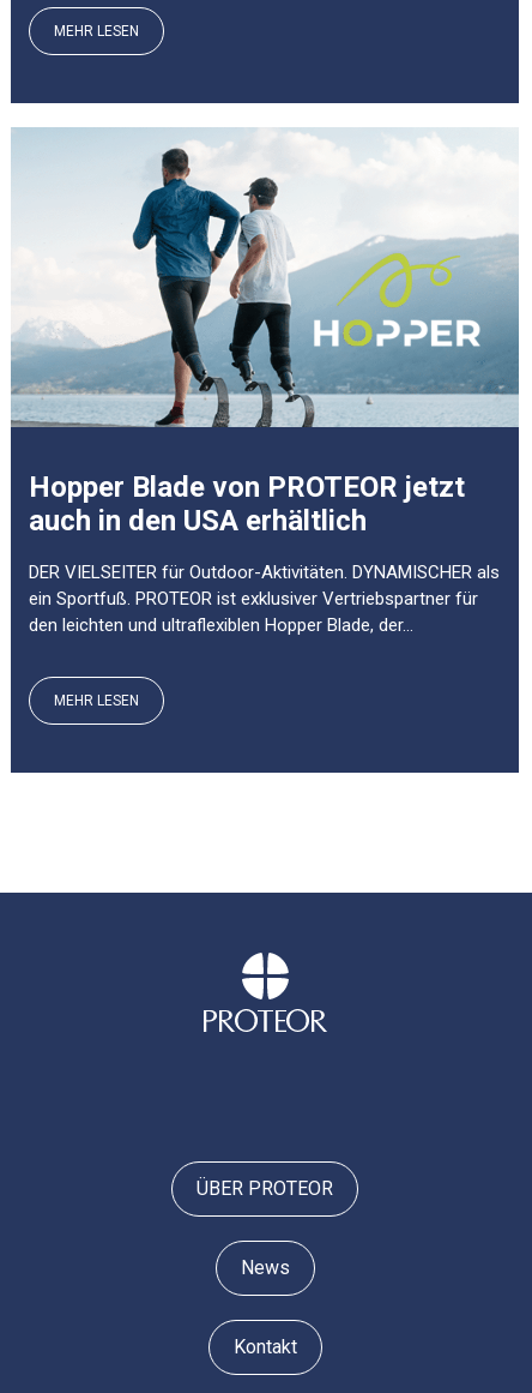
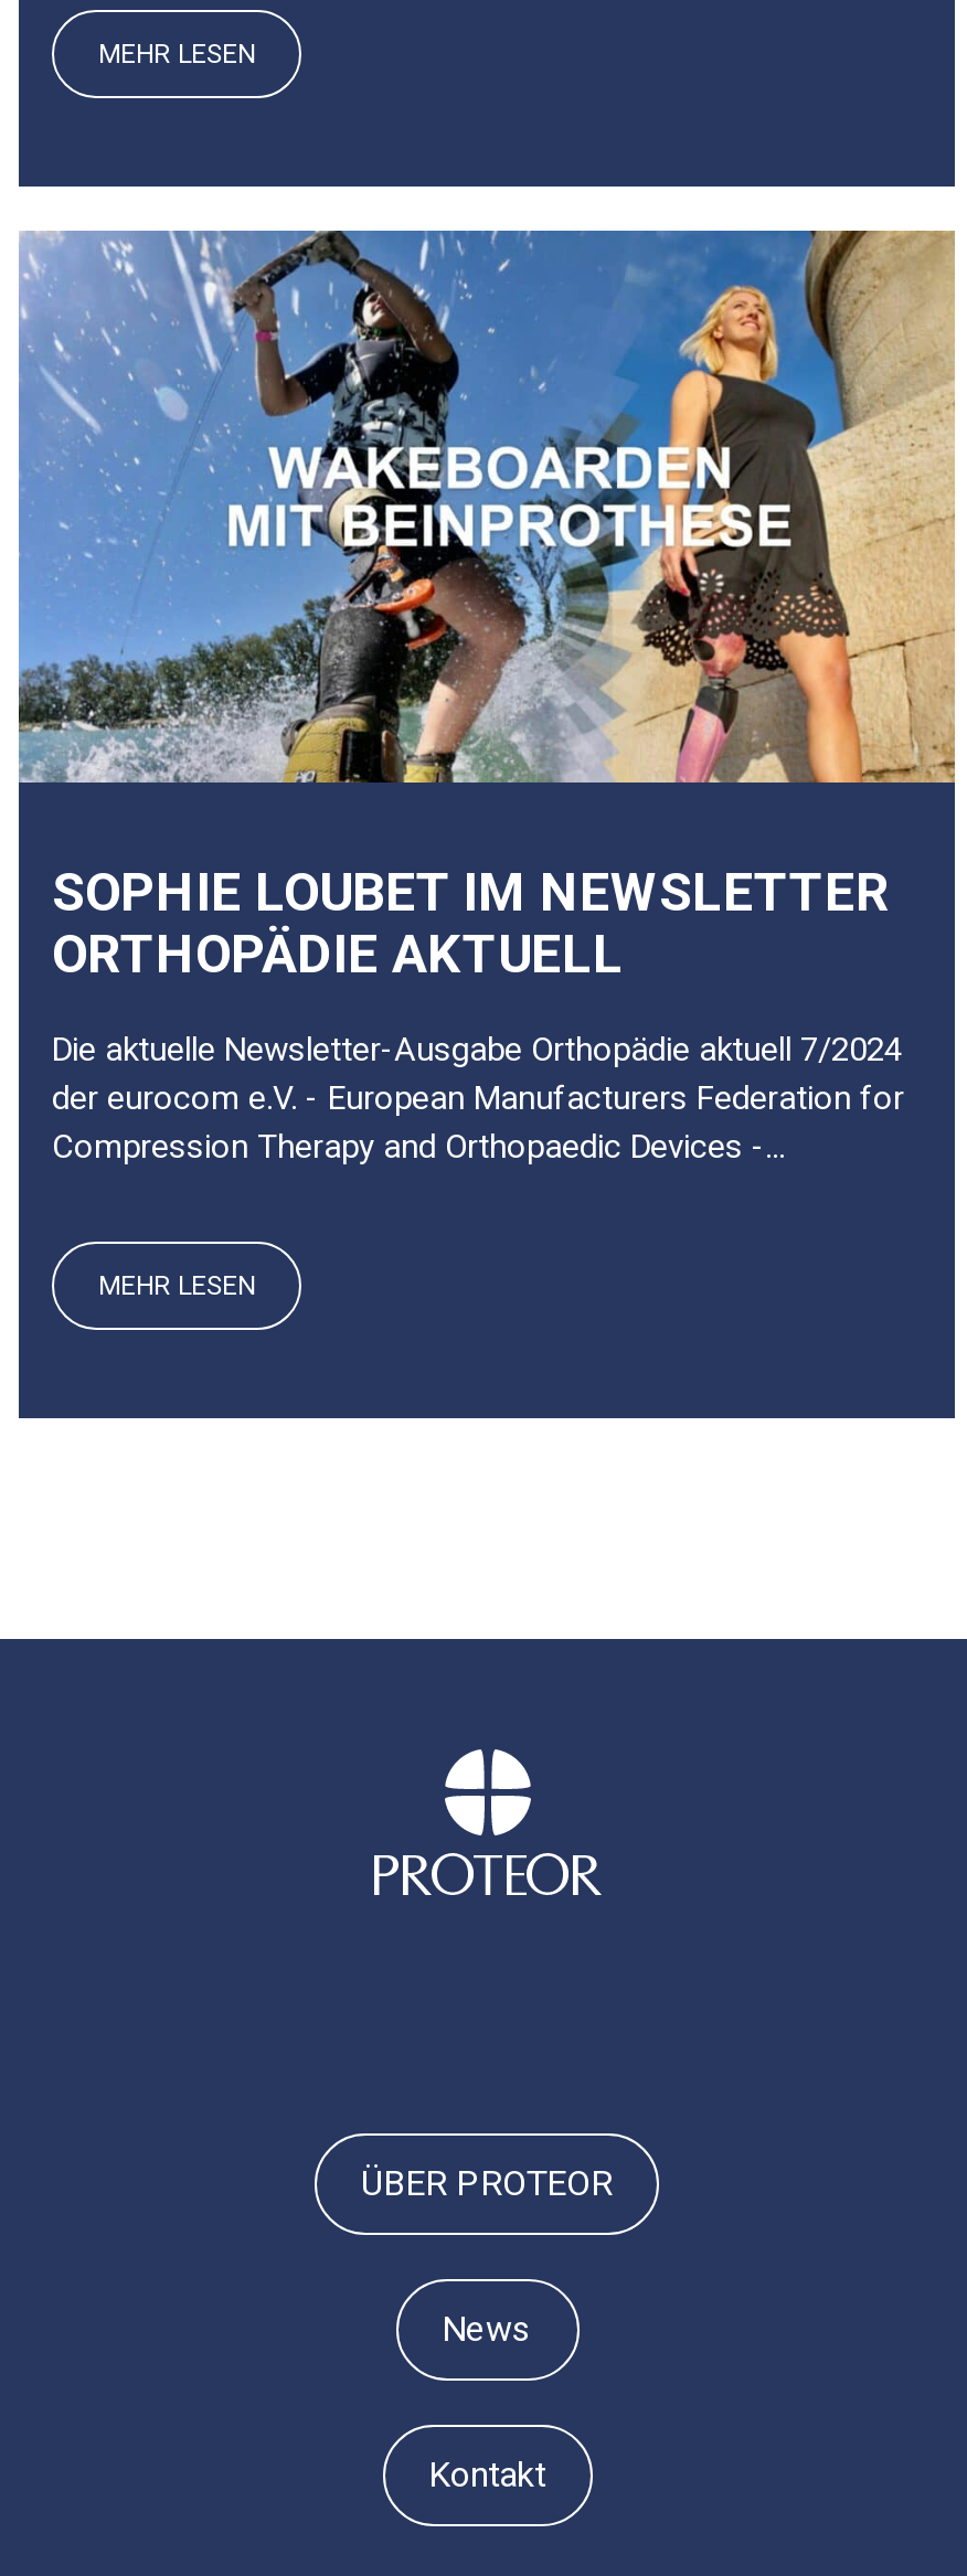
- [image]
- Hopper Blade von PROTEOR jetzt
- auch in den USA erhältlich
+ [image]
+ SOPHIE LOUBET IM NEWSLETTER
+ ORTHOPÄDIE AKTUELL

- DER VIELSEITER für Outdoor-Aktivitäten. DYNAMISCHER als
- ein Sportfuß. PROTEOR ist exklusiver Vertriebspartner für
- den leichten und ultraflexiblen Hopper Blade, der...
+ Die aktuelle Newsletter-Ausgabe Orthopädie aktuell 7/2024
+ der eurocom e.V. - European Manufacturers Federation for
+ Compression Therapy and Orthopaedic Devices -...
